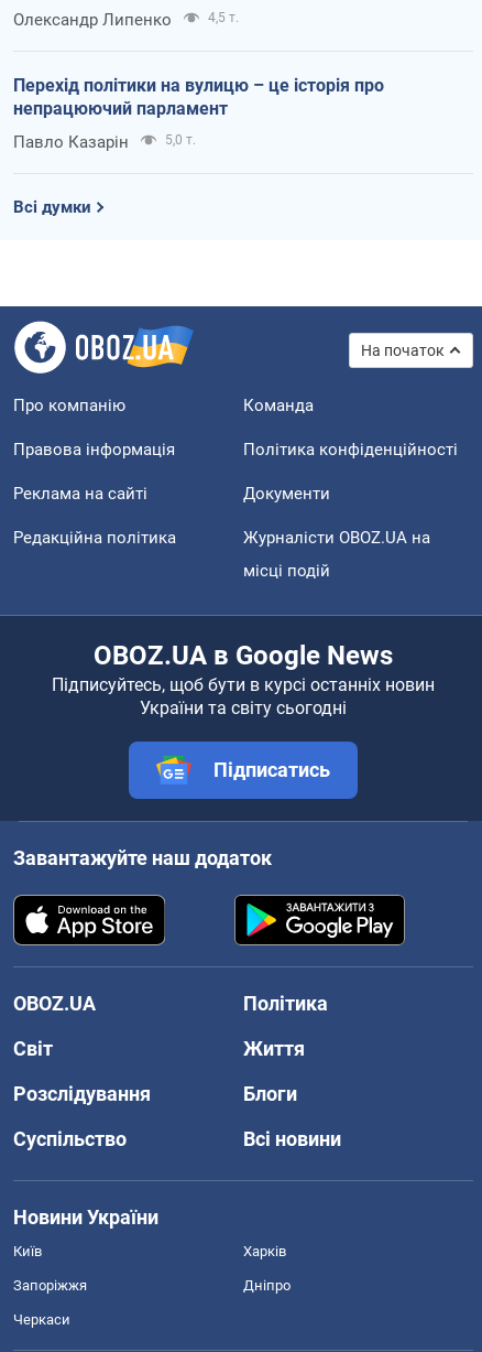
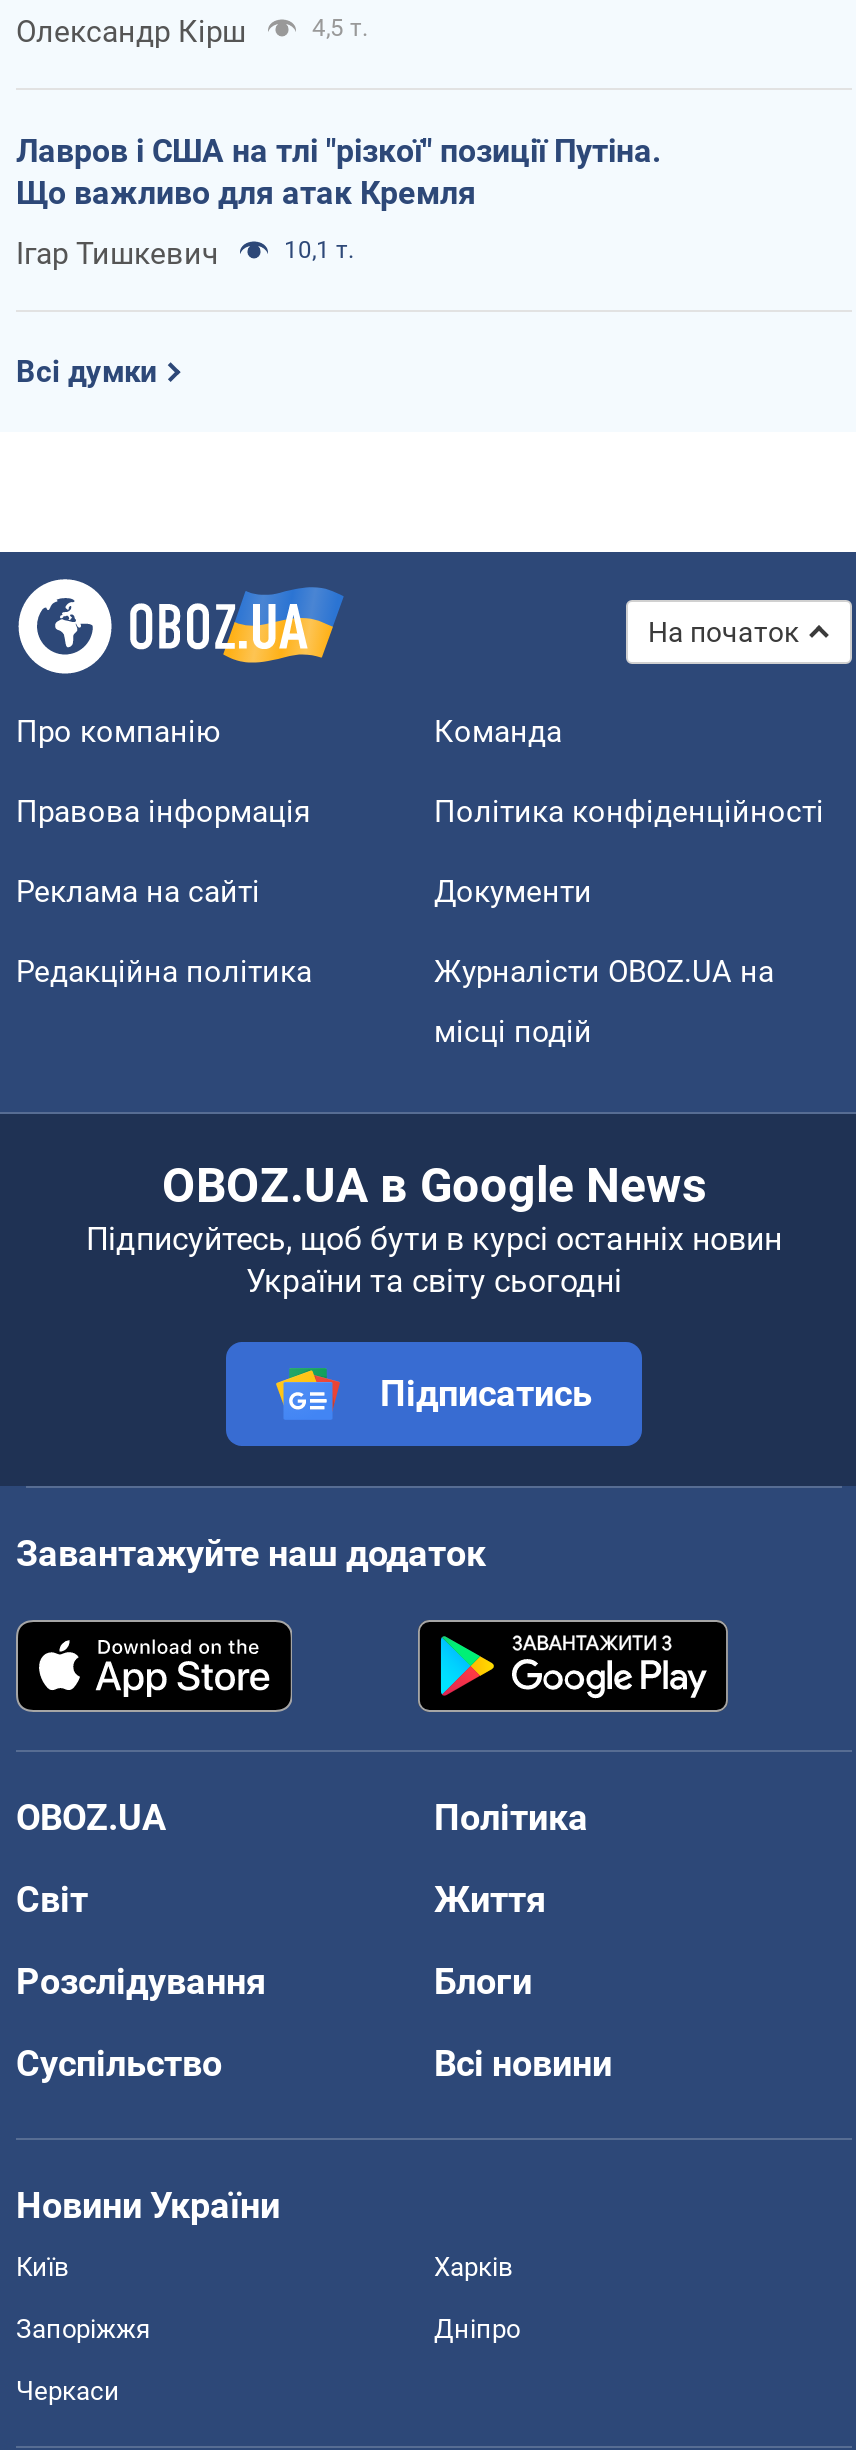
- Олександр Липенко
+ Олександр Кірш

- Перехід політики на вулицю – це історія про
- непрацюючий парламент
+ Лавров і США на тлі "різкої" позиції Путіна.
+ Що важливо для атак Кремля

- Павло Казарін
- 5,0 т.
+ Ігар Тишкевич
+ 10,1 т.
